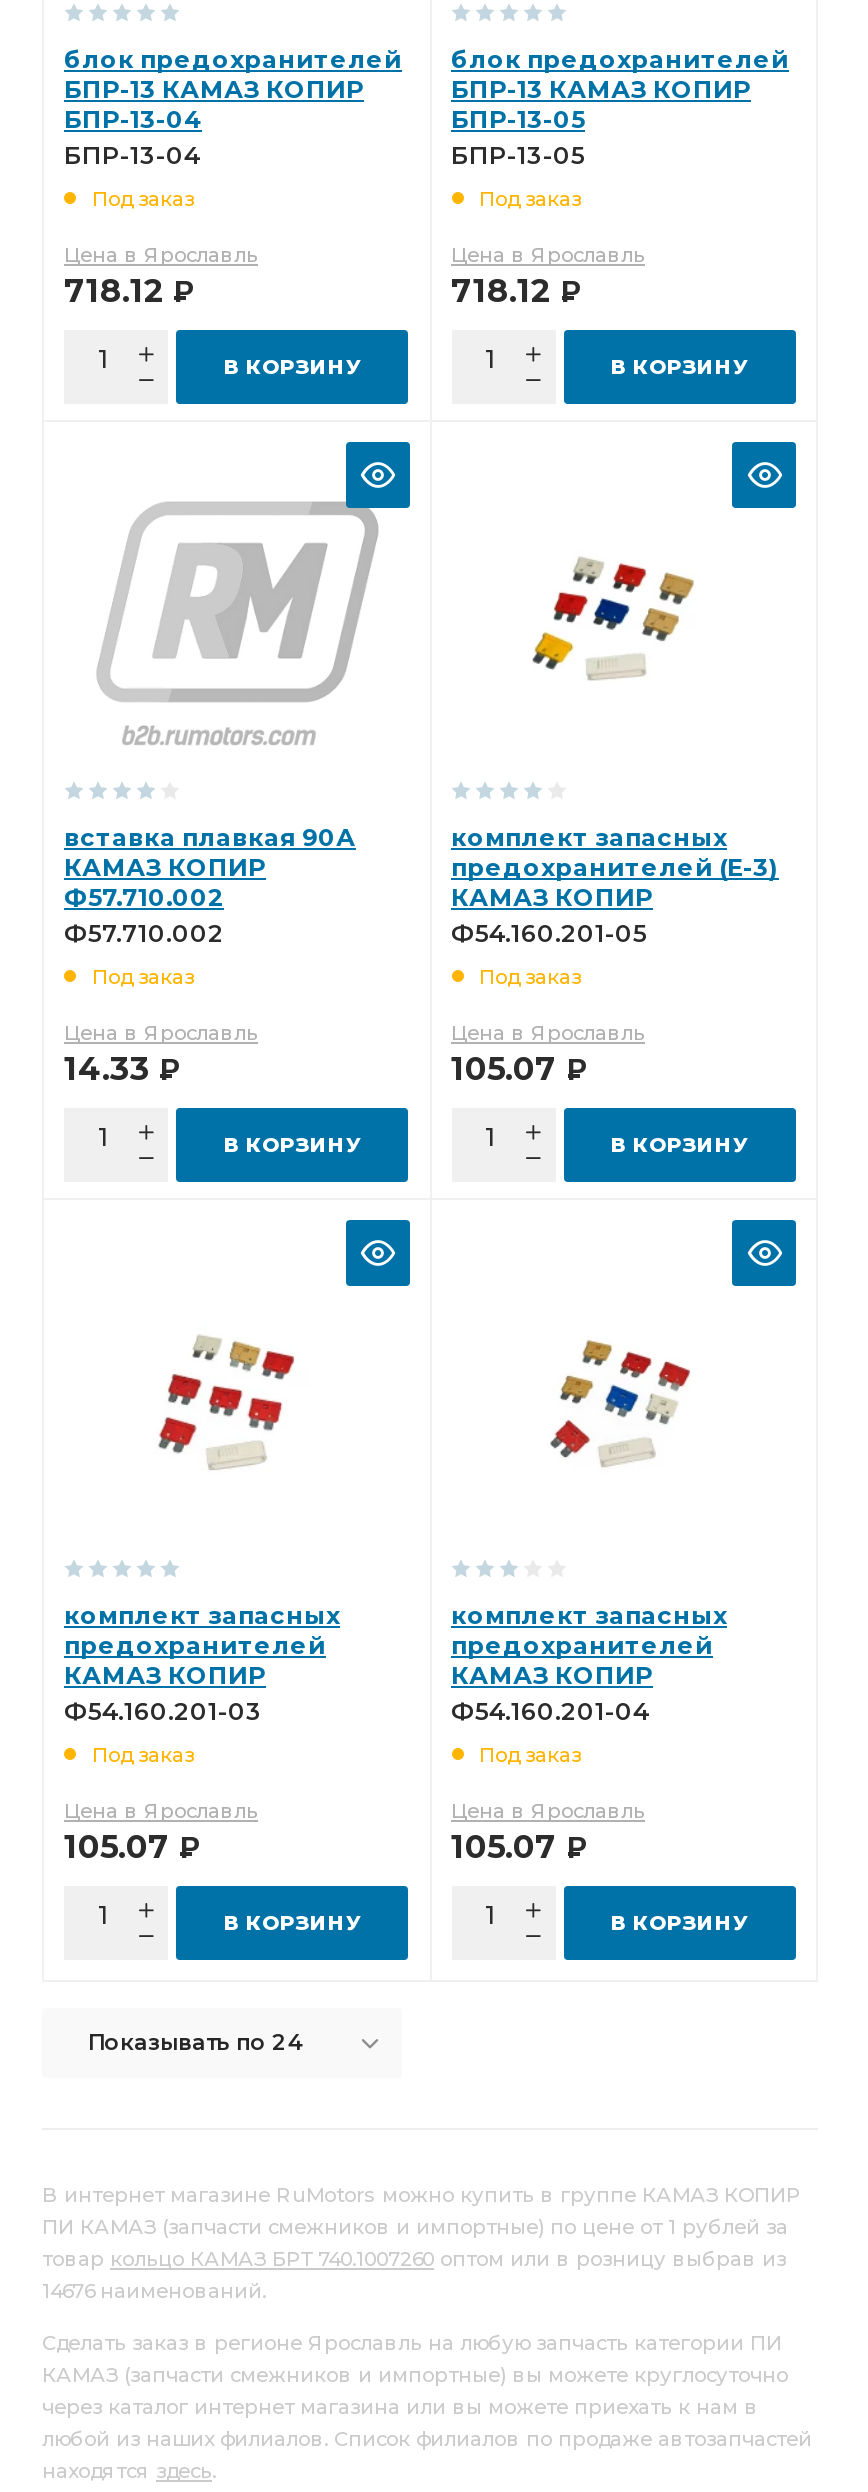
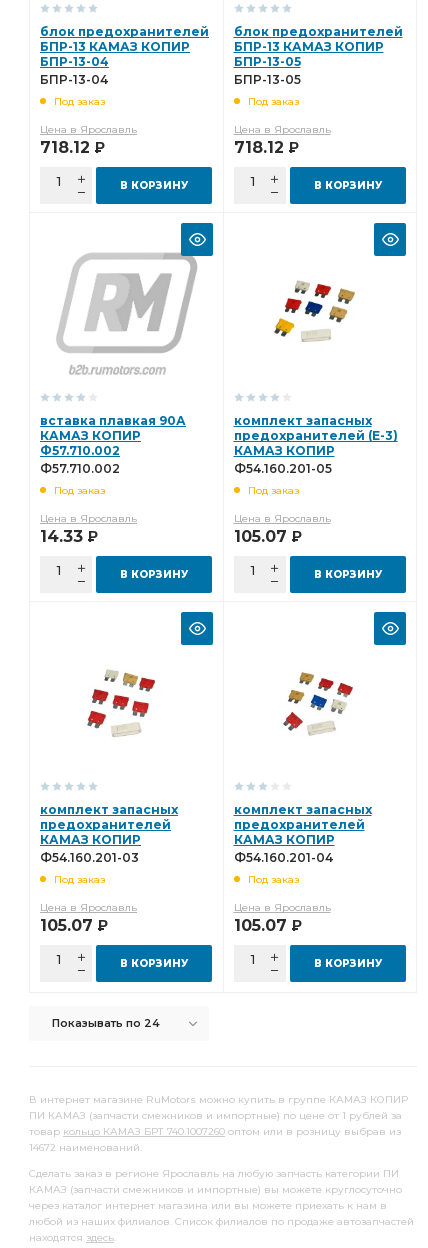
- 14676 наименований.
+ 14672 наименований.
